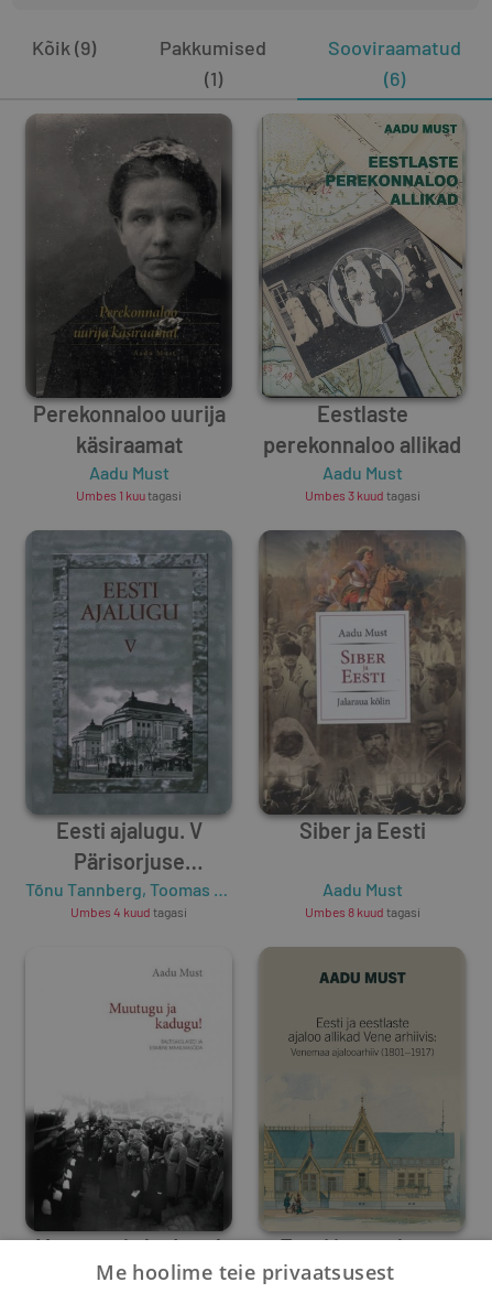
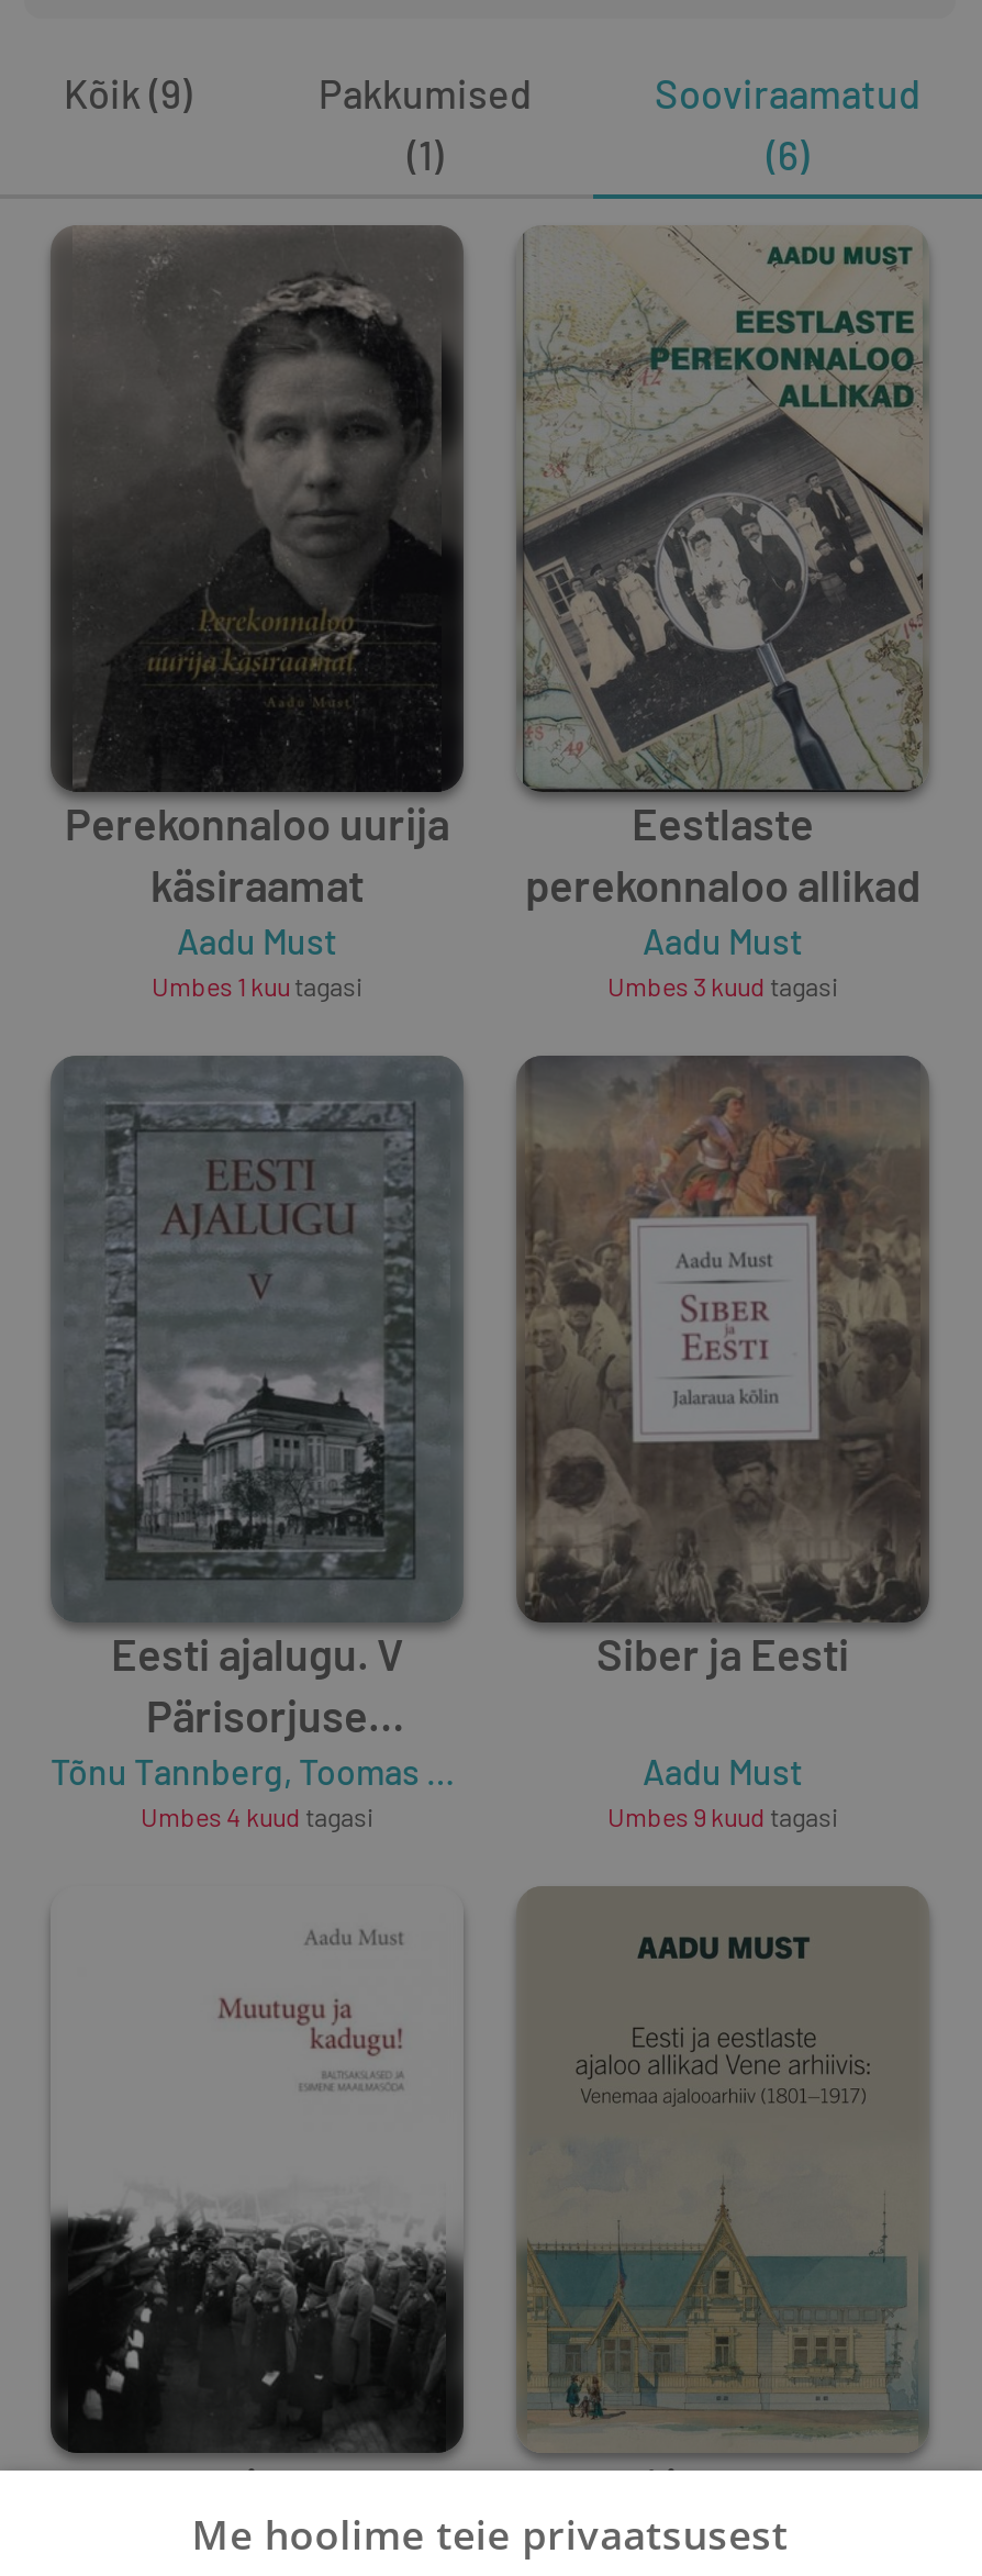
- Umbes 8 kuud tagasi
+ Umbes 9 kuud tagasi
